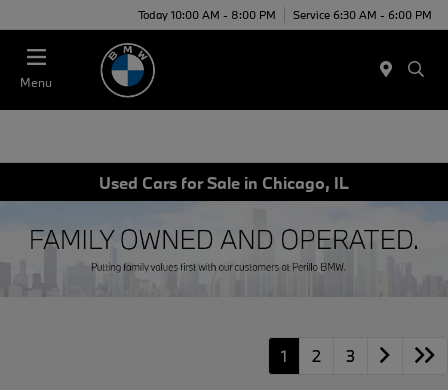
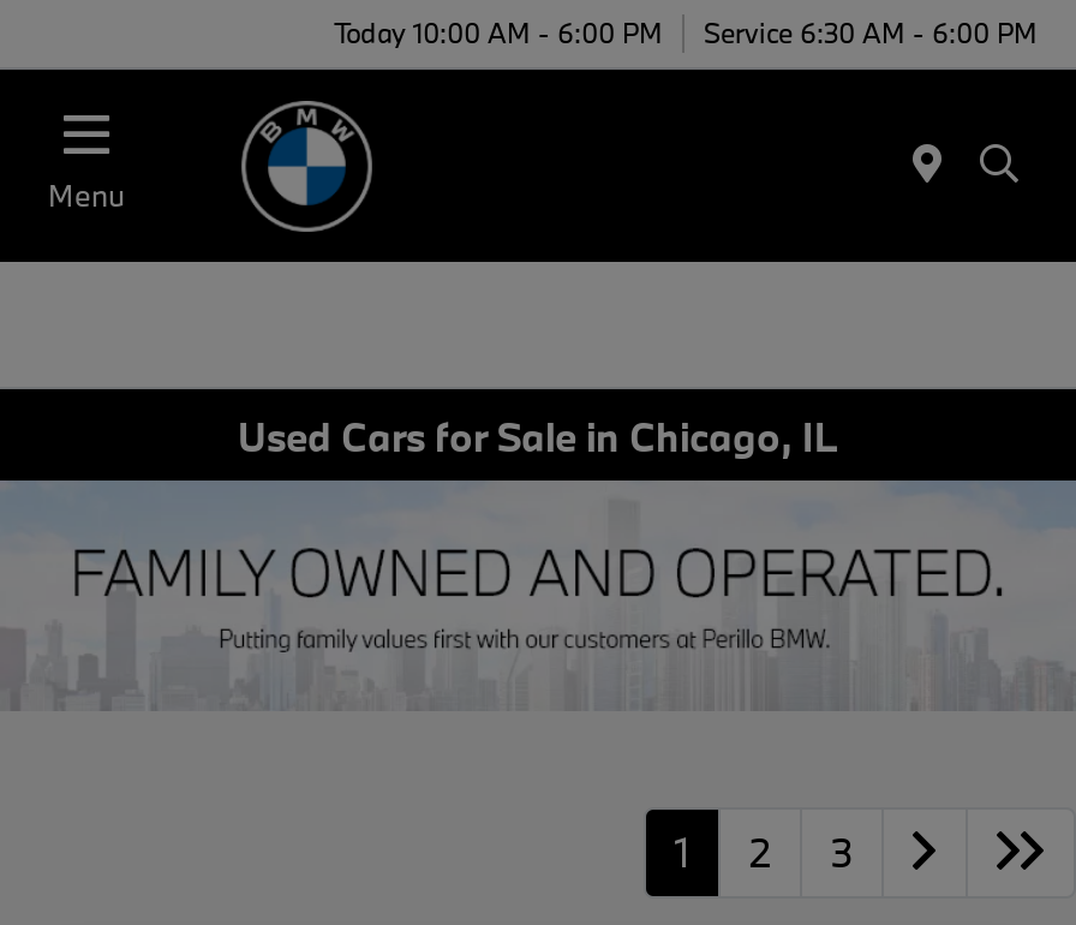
- Today 10:00 AM - 8:00 PM Service 6:30 AM - 6:00 PM
+ Today 10:00 AM - 6:00 PM Service 6:30 AM - 6:00 PM
